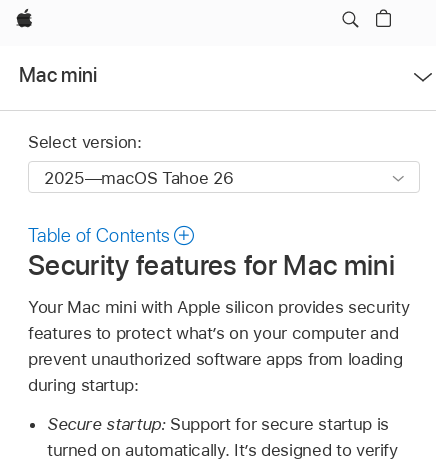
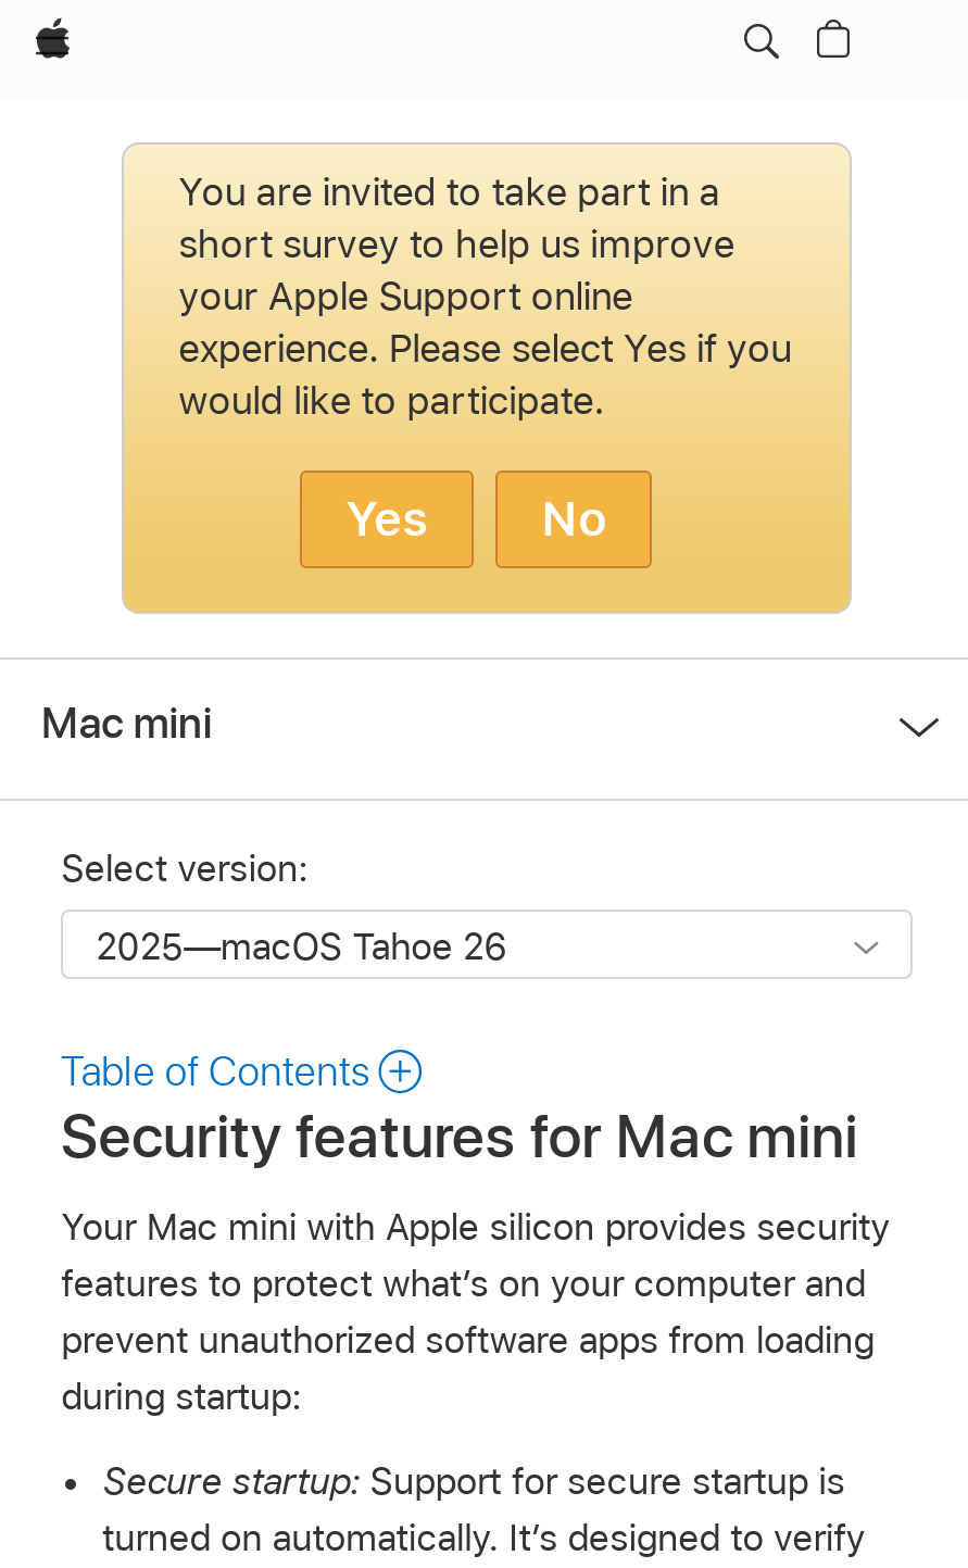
+ [image]
+ You are invited to take part in a
+ short survey to help us improve
+ your Apple Support online
+ experience. Please select Yes if you
+ would like to participate.
+ Yes
+ No
